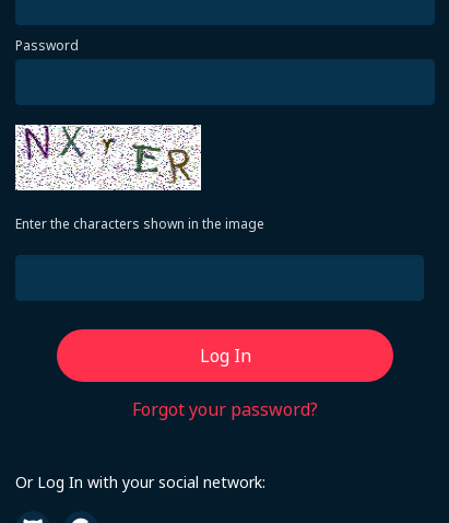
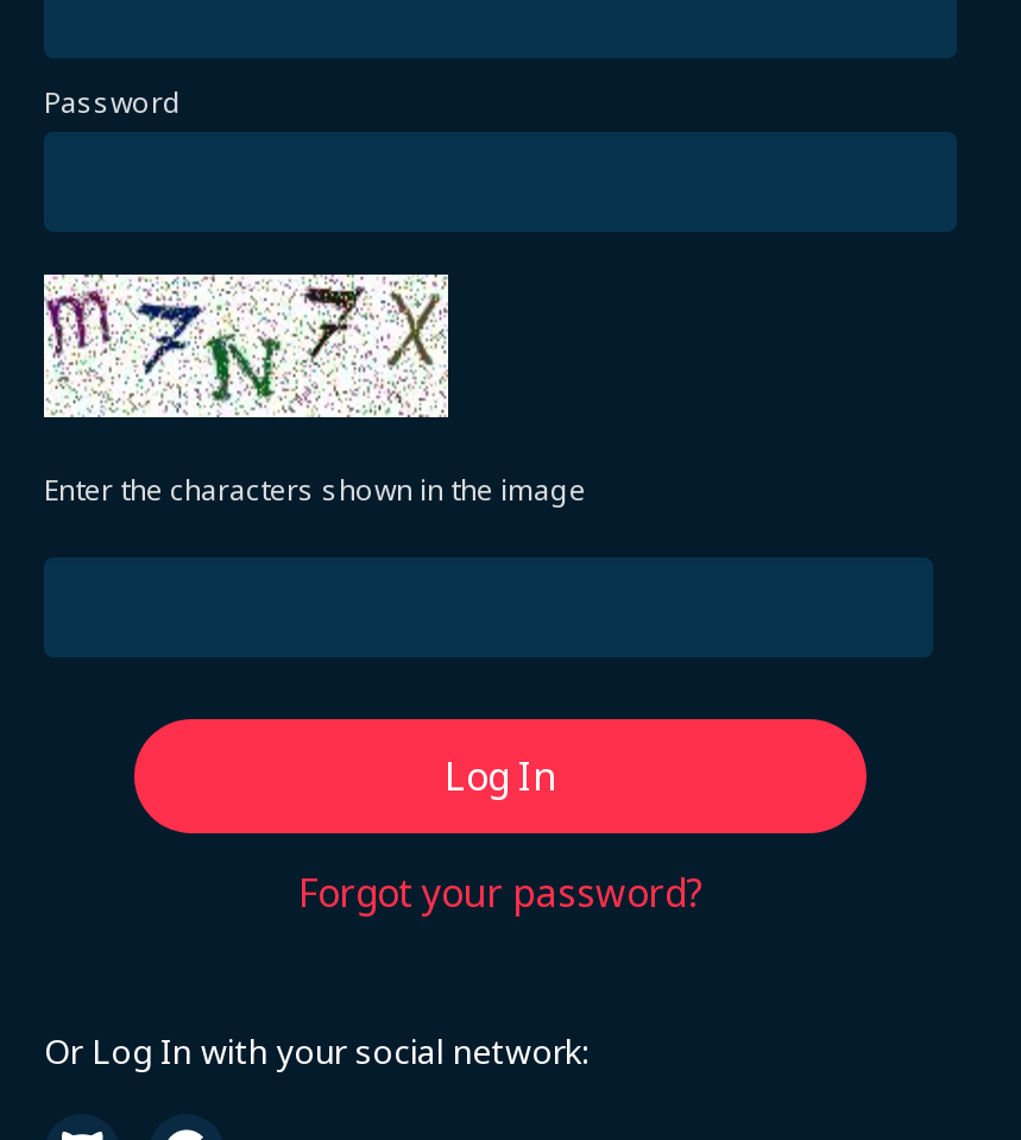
- [image]
+ [image]
